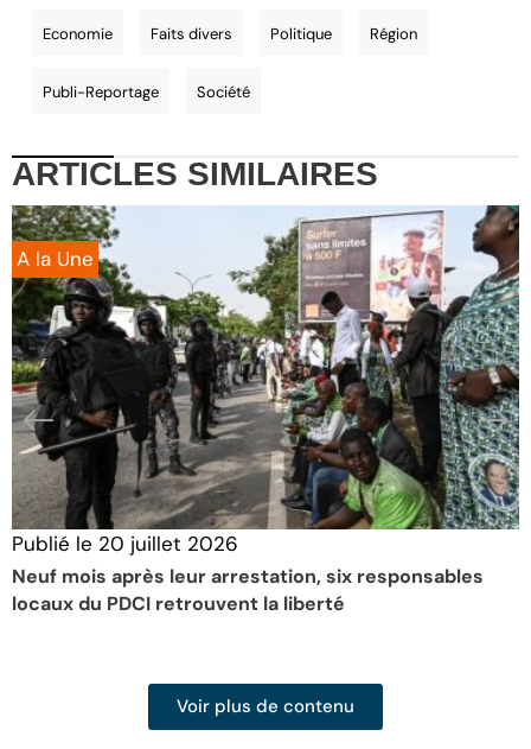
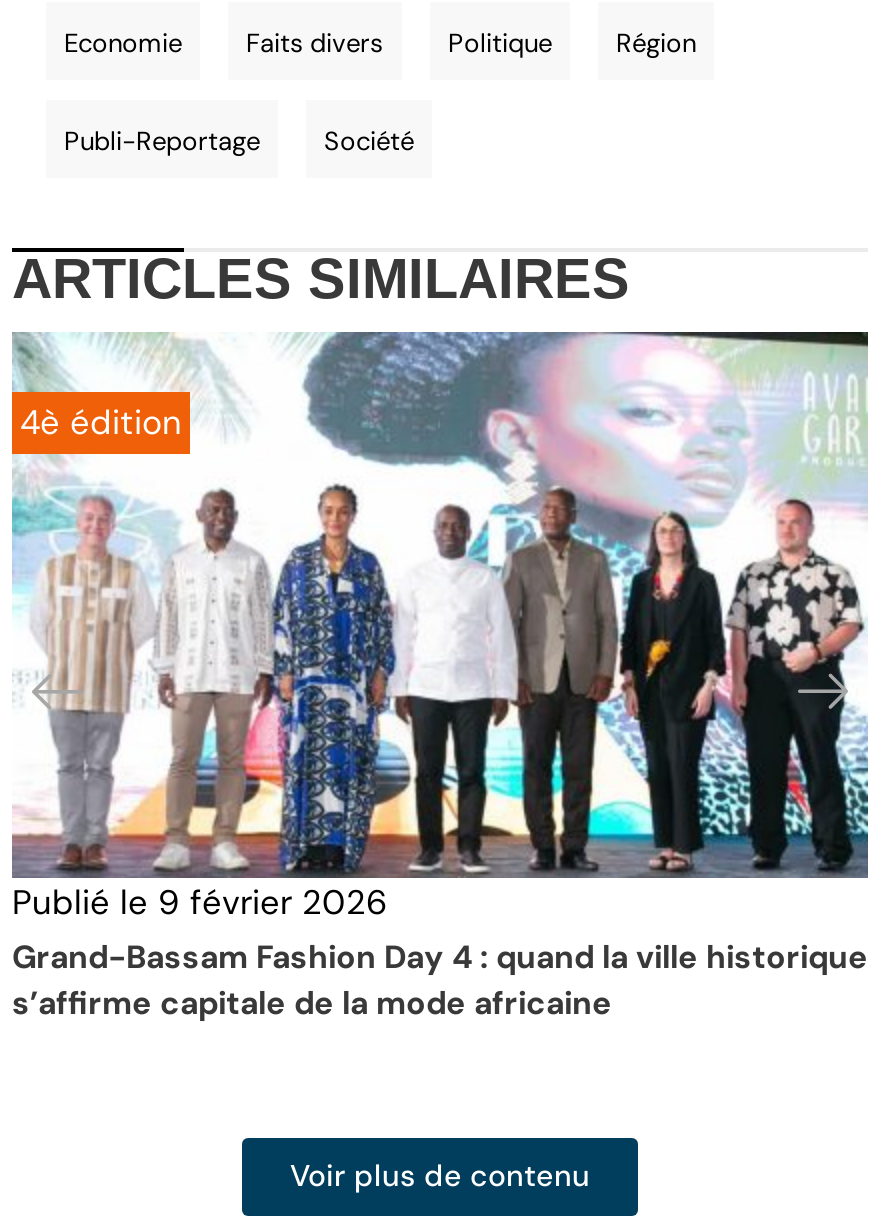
- [image]
- A la Une
+ [image]
+ 4è édition

- Publié le 20 juillet 2026
- Neuf mois après leur arrestation, six responsables
- locaux du PDCI retrouvent la liberté
+ Publié le 9 février 2026
+ Grand-Bassam Fashion Day 4 : quand la ville historique
+ s’affirme capitale de la mode africaine
